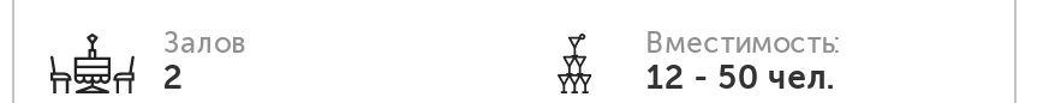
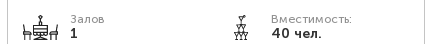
- 2
+ 1

- 12 - 50 чел.
+ 40 чел.
